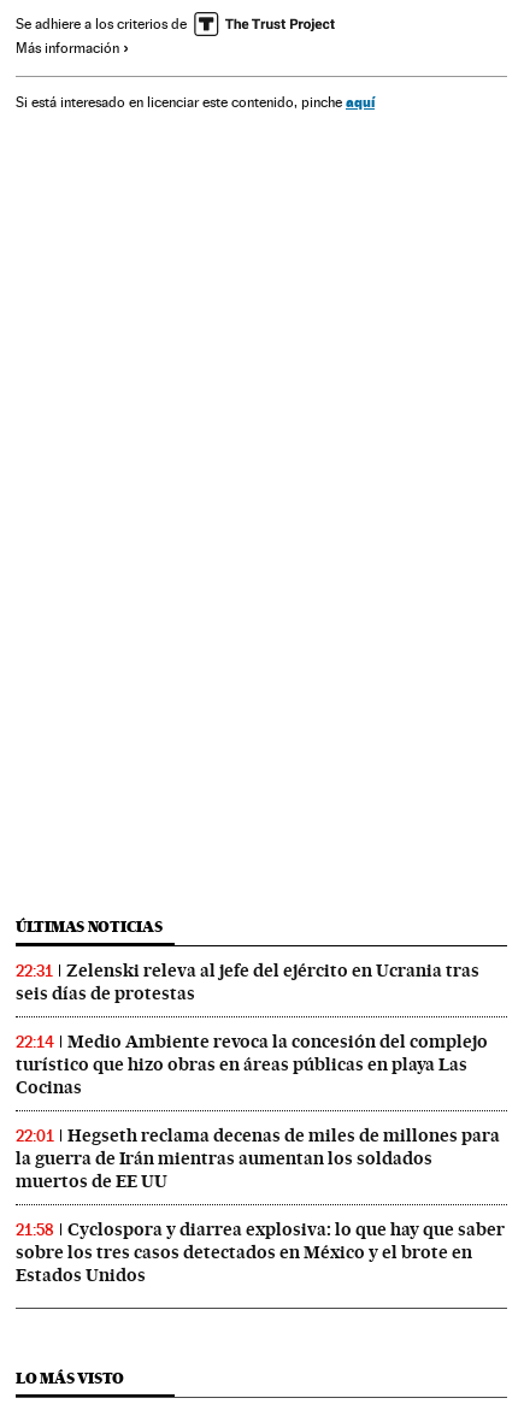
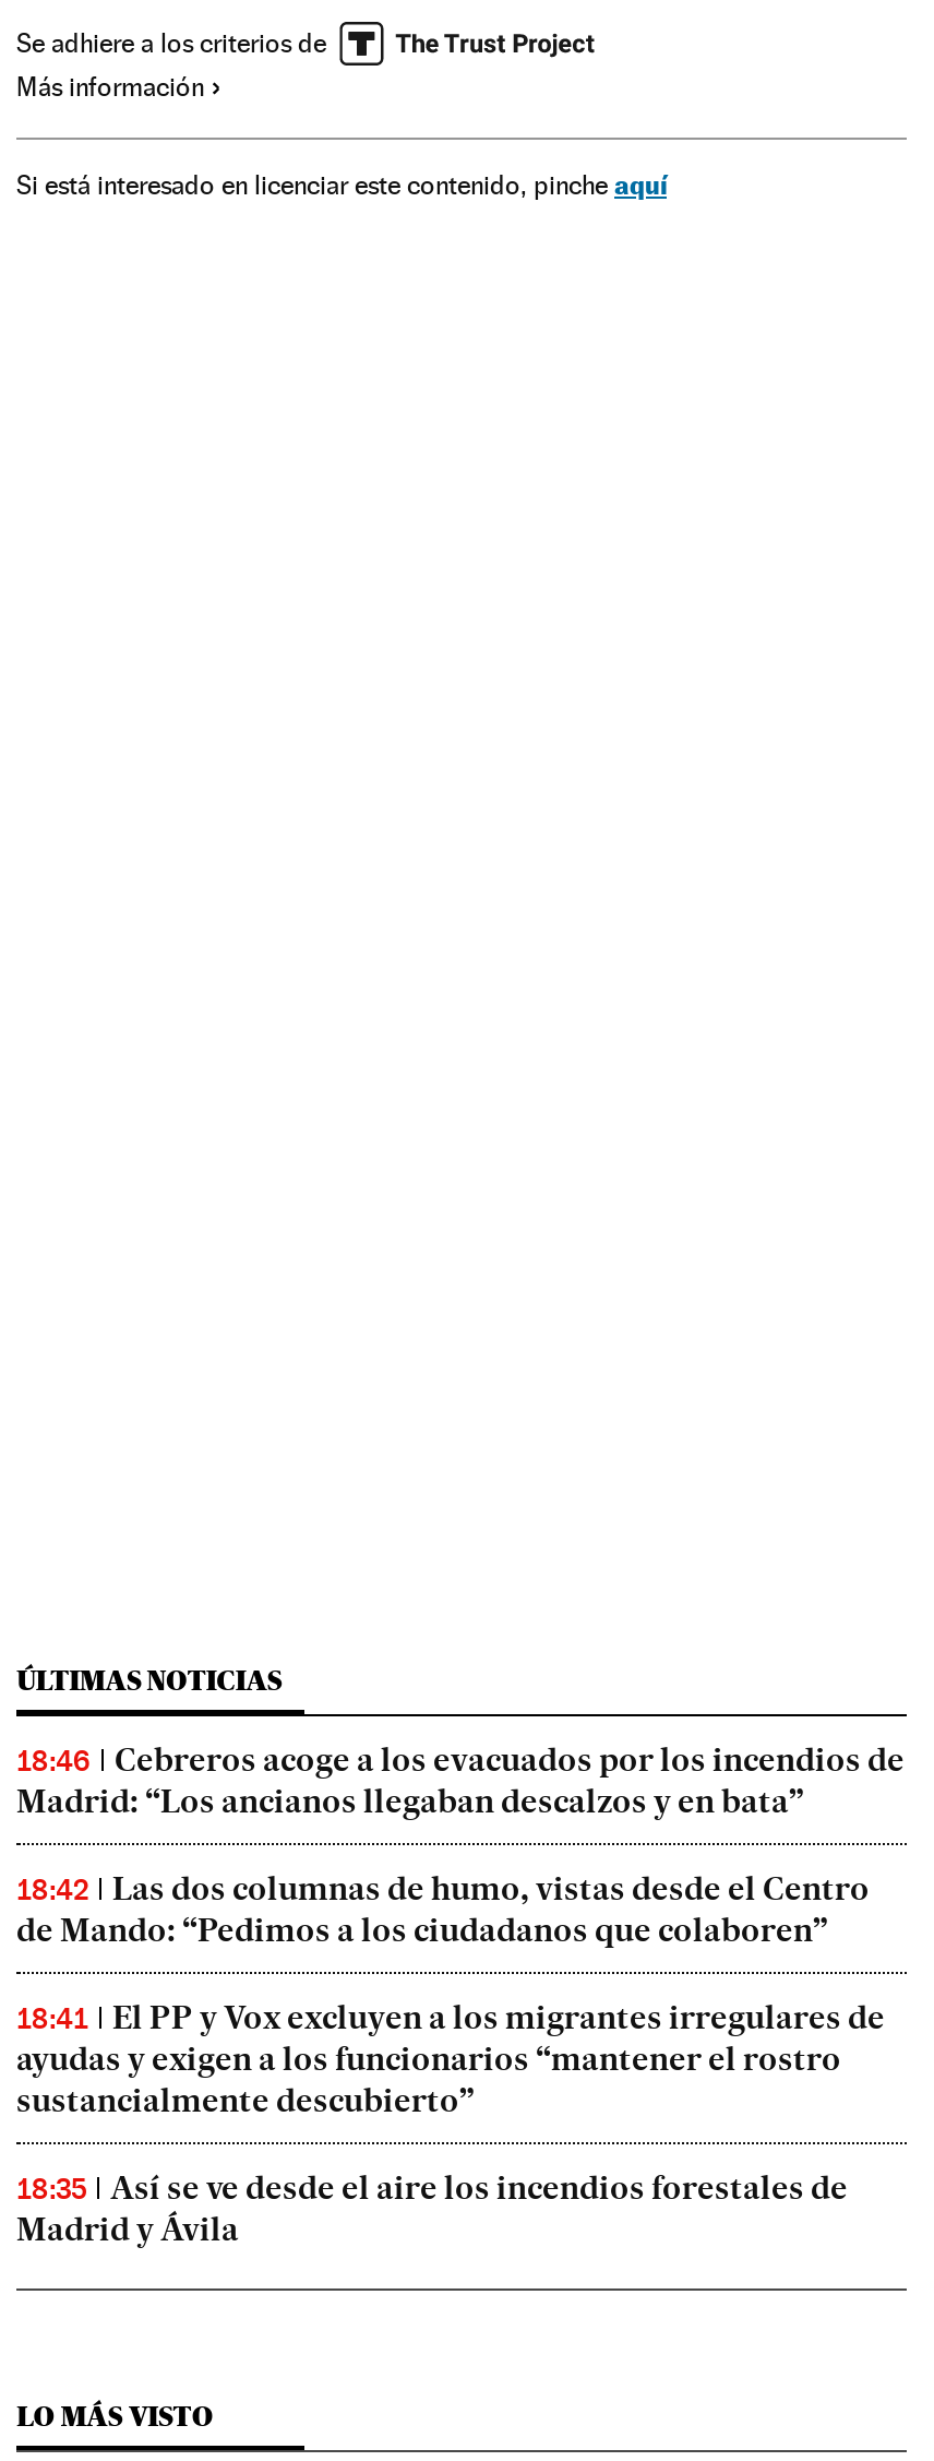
- 22:31
- Zelenski releva al jefe del ejército en Ucrania tras
- seis días de protestas
+ 18:46
+ Cebreros acoge a los evacuados por los incendios de
+ Madrid: “Los ancianos llegaban descalzos y en bata”

- 22:14
- Medio Ambiente revoca la concesión del complejo
- turístico que hizo obras en áreas públicas en playa Las
- Cocinas
+ 18:42
+ Las dos columnas de humo, vistas desde el Centro
+ de Mando: “Pedimos a los ciudadanos que colaboren”

- 22:01
- Hegseth reclama decenas de miles de millones para
- la guerra de Irán mientras aumentan los soldados
- muertos de EE UU
+ 18:41
+ El PP y Vox excluyen a los migrantes irregulares de
+ ayudas y exigen a los funcionarios “mantener el rostro
+ sustancialmente descubierto”

- 21:58
- Cyclospora y diarrea explosiva: lo que hay que saber
- sobre los tres casos detectados en México y el brote en
- Estados Unidos
+ 18:35
+ Así se ve desde el aire los incendios forestales de
+ Madrid y Ávila
